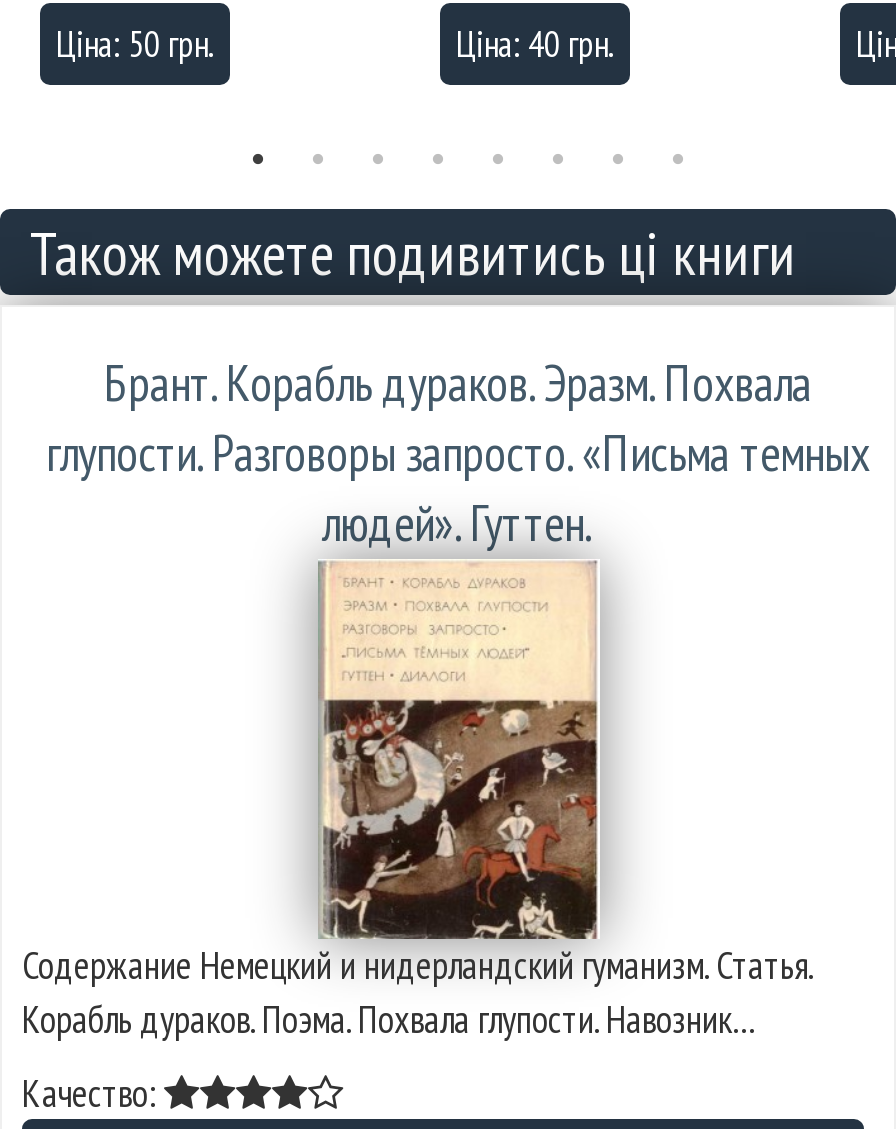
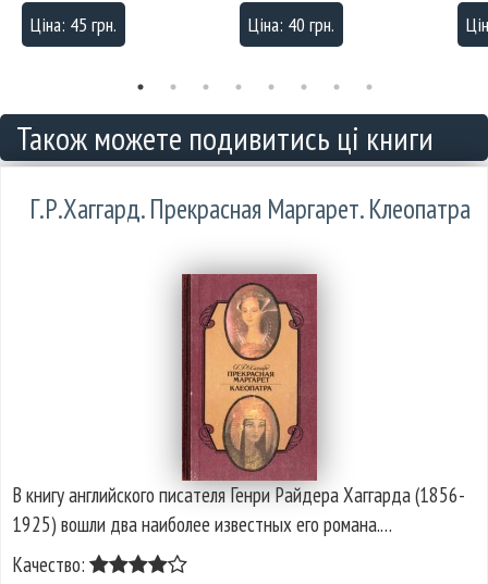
- Ціна: 50 грн.
+ Ціна: 45 грн.

- Брант. Корабль дураков. Эразм. Похвала
- глупости. Разговоры запросто. «Письма темных
- людей». Гуттен.
+ Г.Р.Хаггард. Прекрасная Маргарет. Клеопатра

- [image]
- Содержание Немецкий и нидерландский гуманизм. Статья.
- Корабль дураков. Поэма. Похвала глупости. Навозник…
+ [image]
+ В книгу английского писателя Генри Райдера Хаггарда (1856-
+ 1925) вошли два наиболее известных его романа.…
